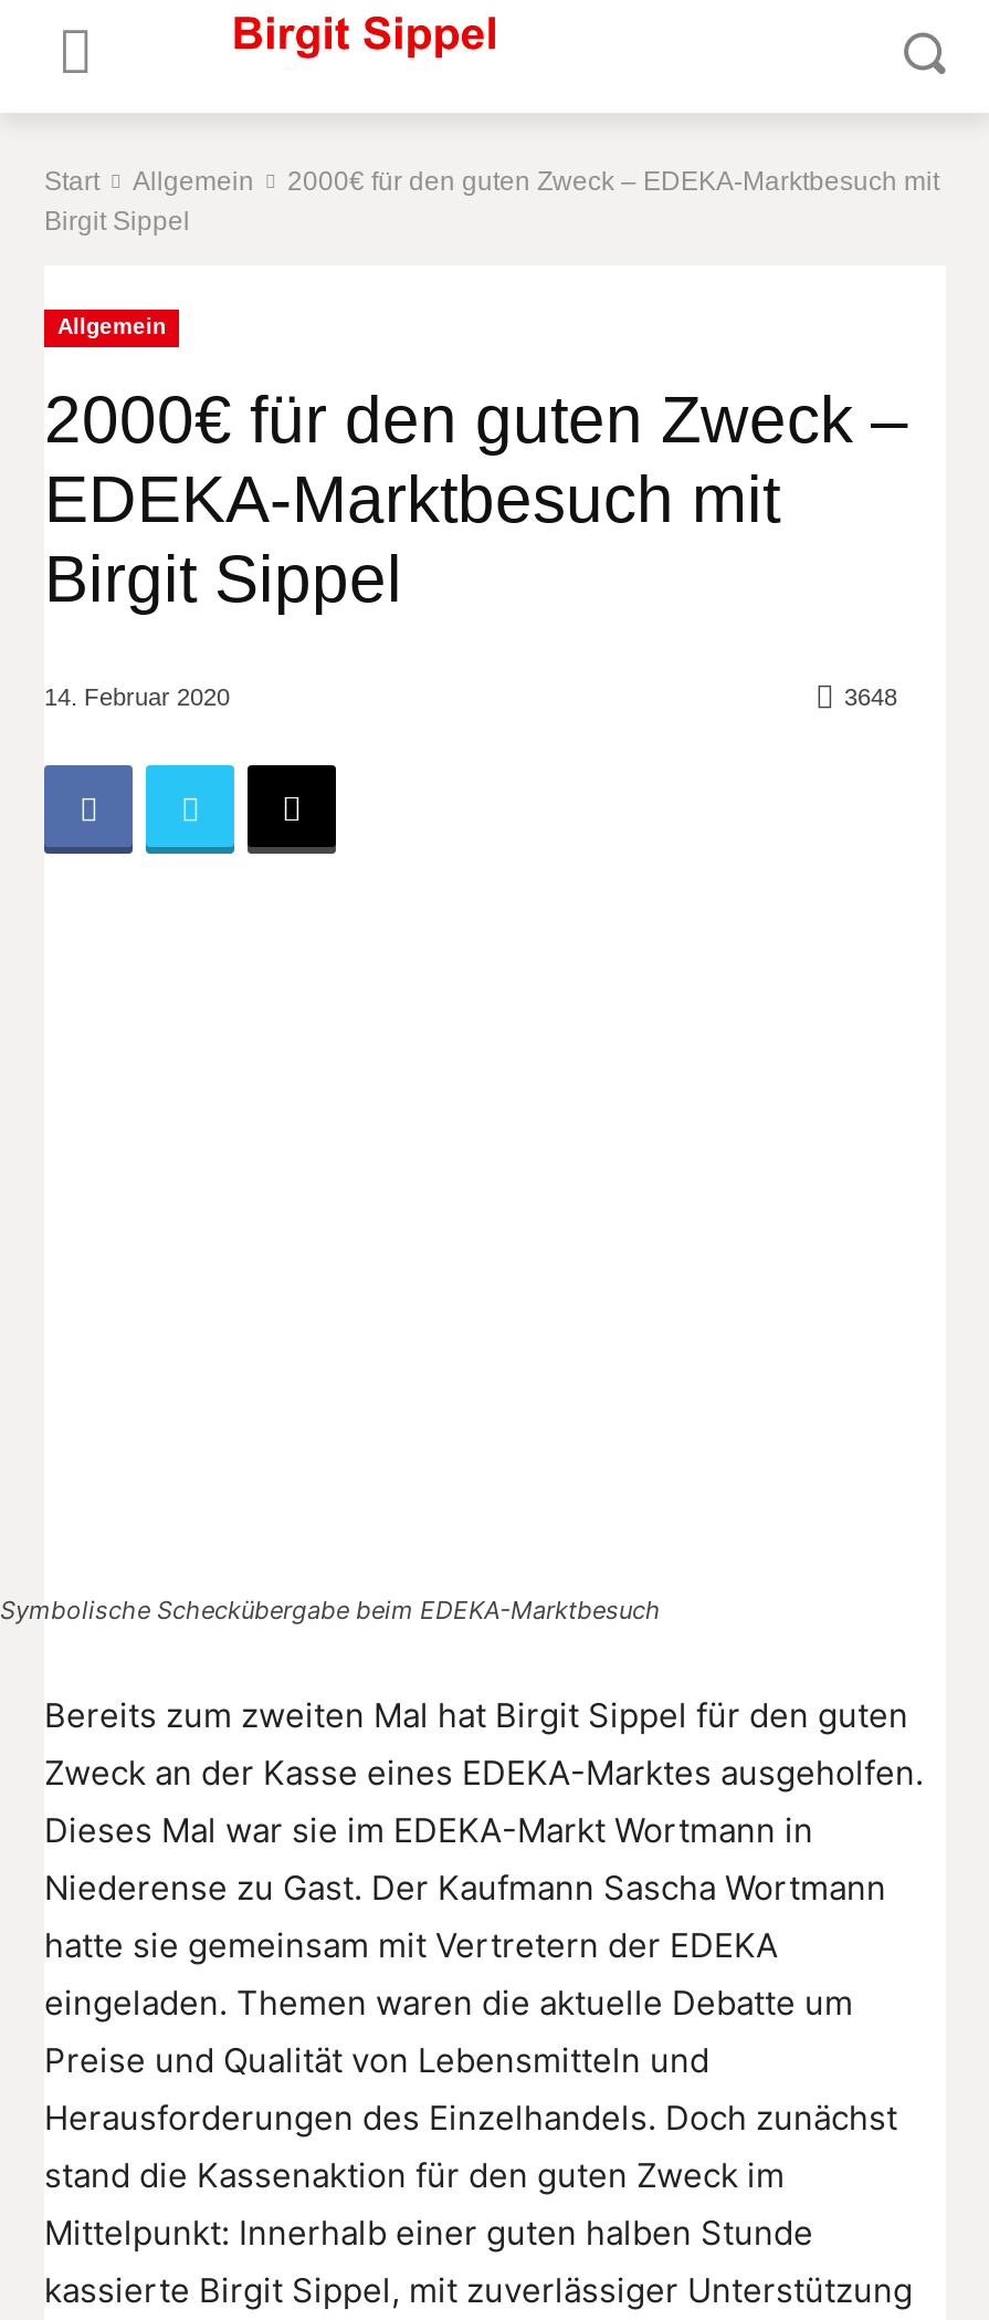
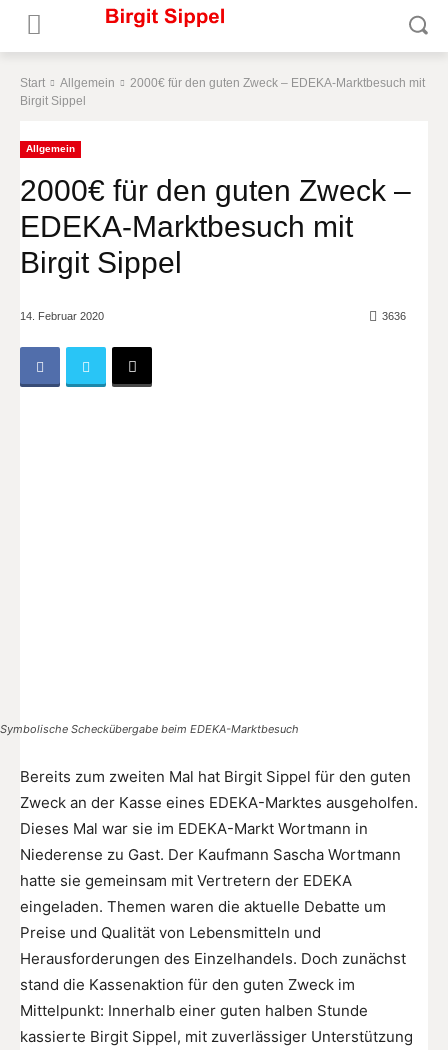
- 3648
+ 3636
